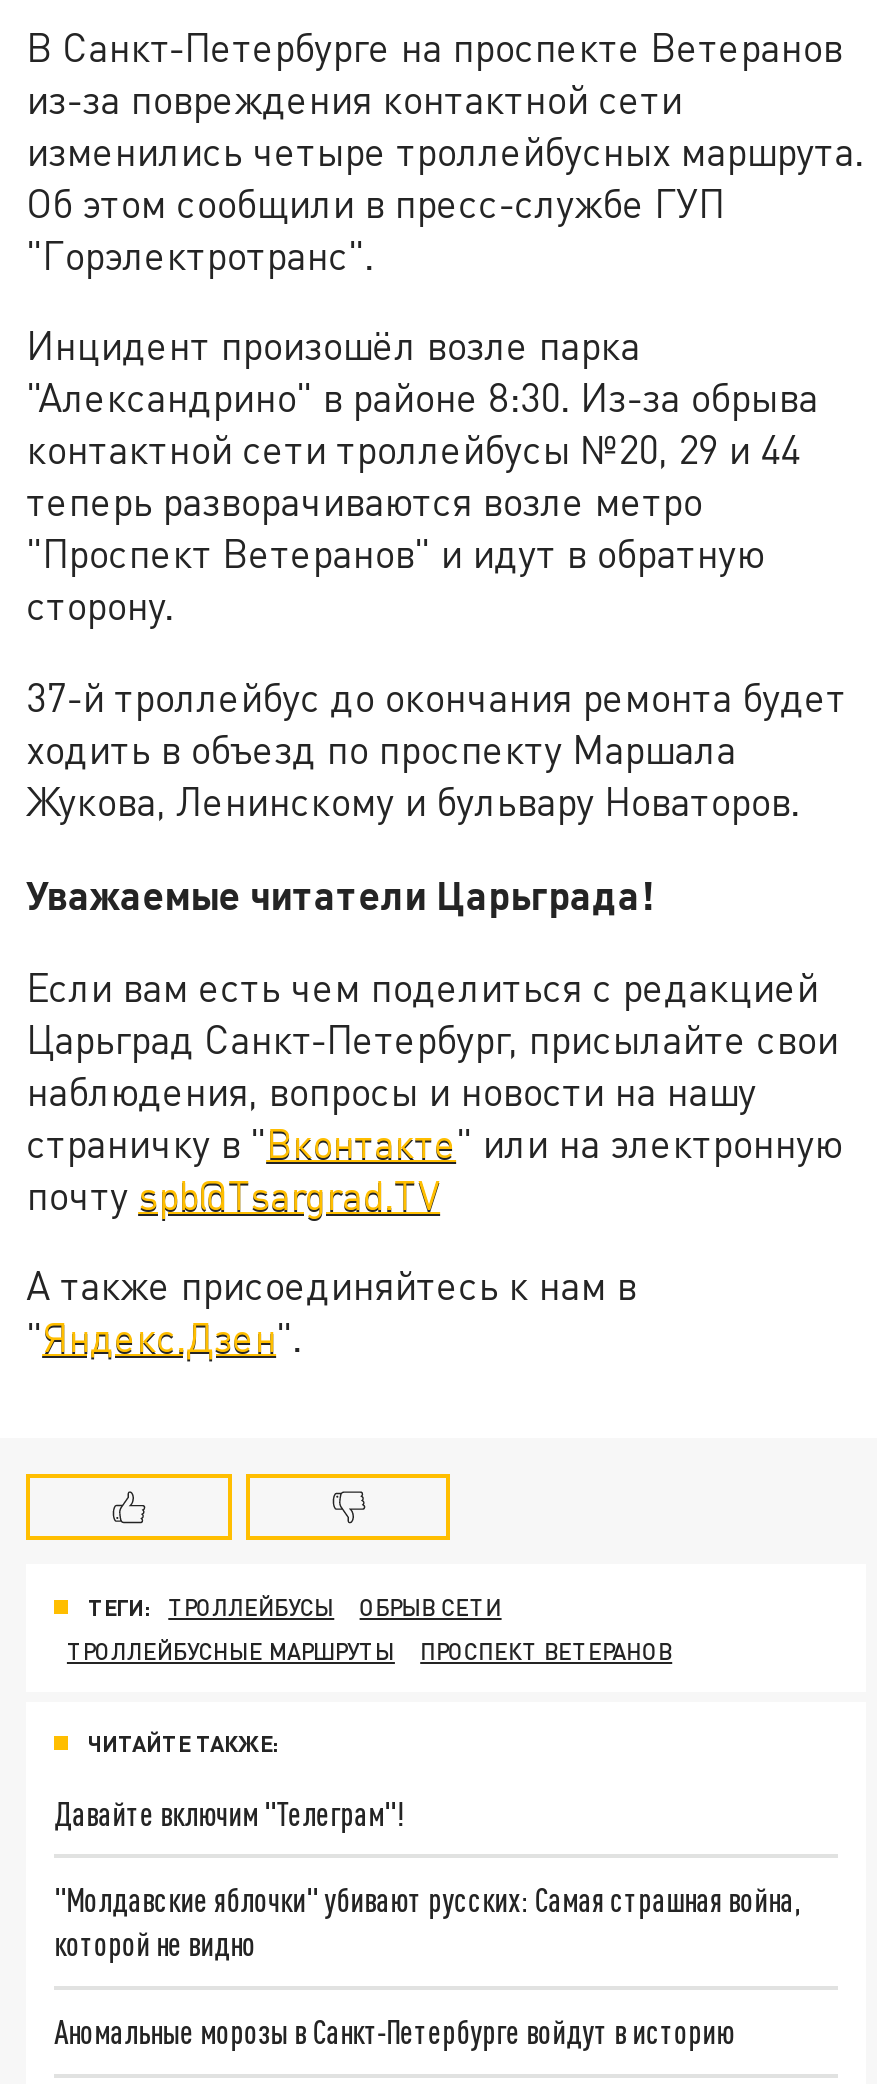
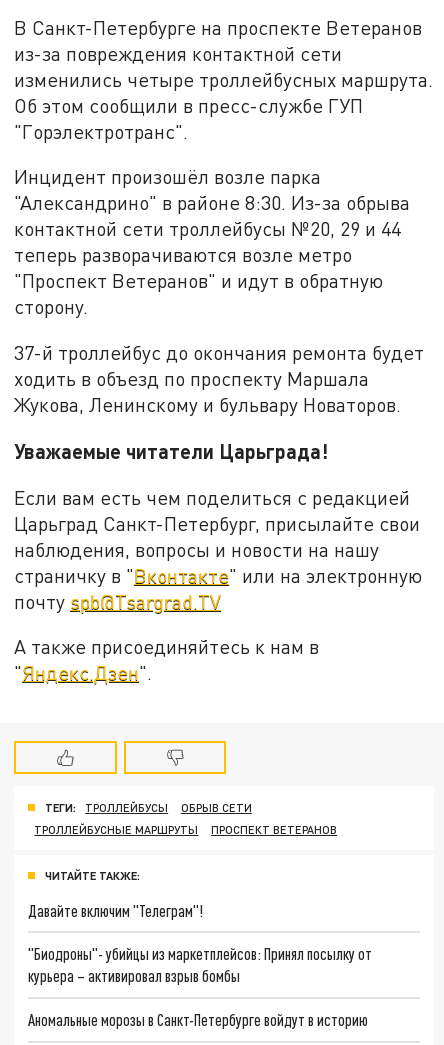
- "Молдавские яблочки" убивают русских: Самая страшная война,
- которой не видно
+ "Биодроны"- убийцы из маркетплейсов: Принял посылку от
+ курьера – активировал взрыв бомбы
